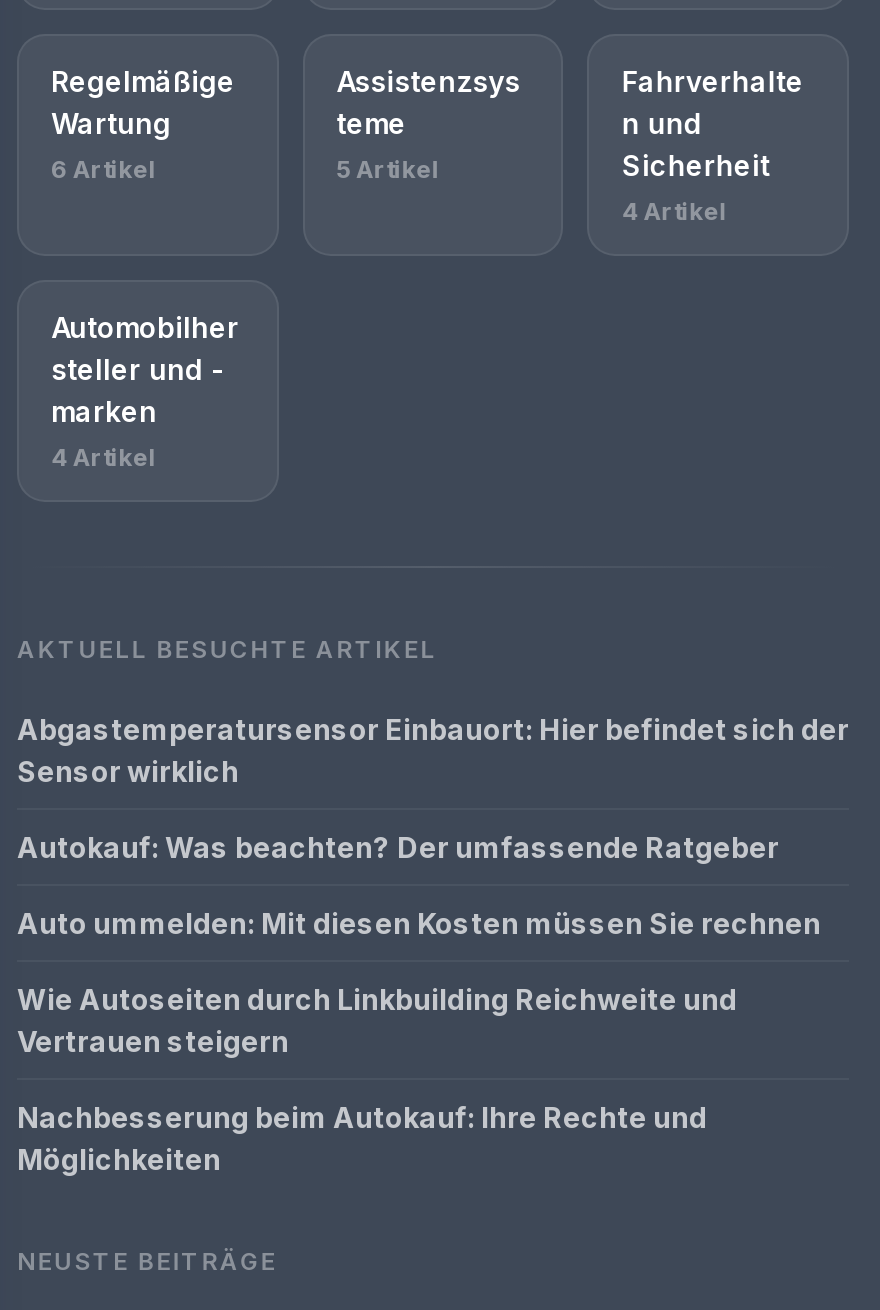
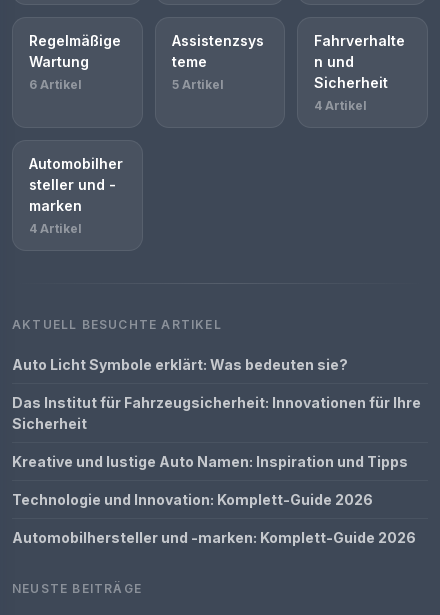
- Abgastemperatursensor Einbauort: Hier befindet sich der
- Sensor wirklich
+ Auto Licht Symbole erklärt: Was bedeuten sie?

- Autokauf: Was beachten? Der umfassende Ratgeber
+ Das Institut für Fahrzeugsicherheit: Innovationen für Ihre
+ Sicherheit

- Auto ummelden: Mit diesen Kosten müssen Sie rechnen
+ Kreative und lustige Auto Namen: Inspiration und Tipps

- Wie Autoseiten durch Linkbuilding Reichweite und
- Vertrauen steigern
+ Technologie und Innovation: Komplett-Guide 2026

- Nachbesserung beim Autokauf: Ihre Rechte und
- Möglichkeiten
+ Automobilhersteller und -marken: Komplett-Guide 2026
